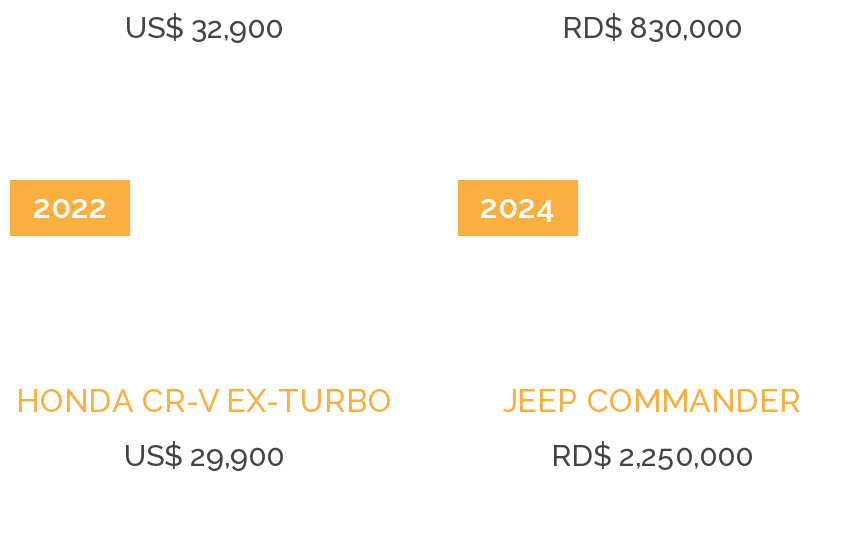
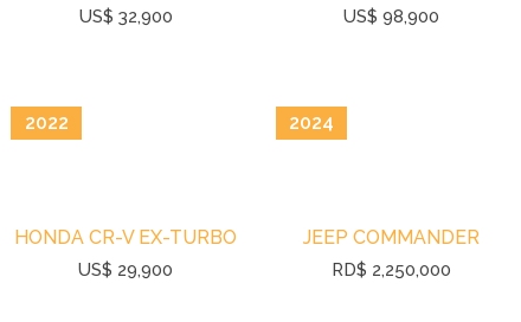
- RD$ 830,000
+ US$ 98,900
